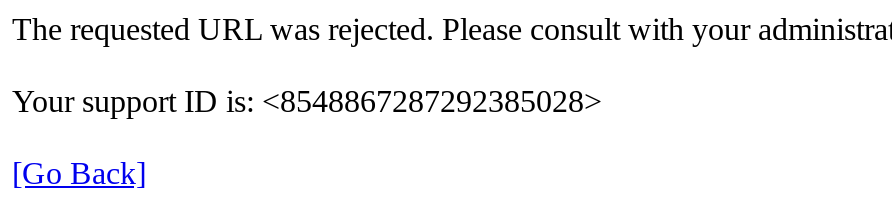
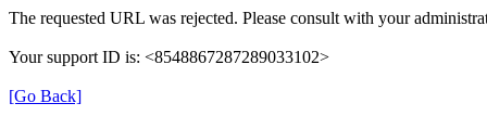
- Your support ID is: <8548867287292385028>
+ Your support ID is: <8548867287289033102>
